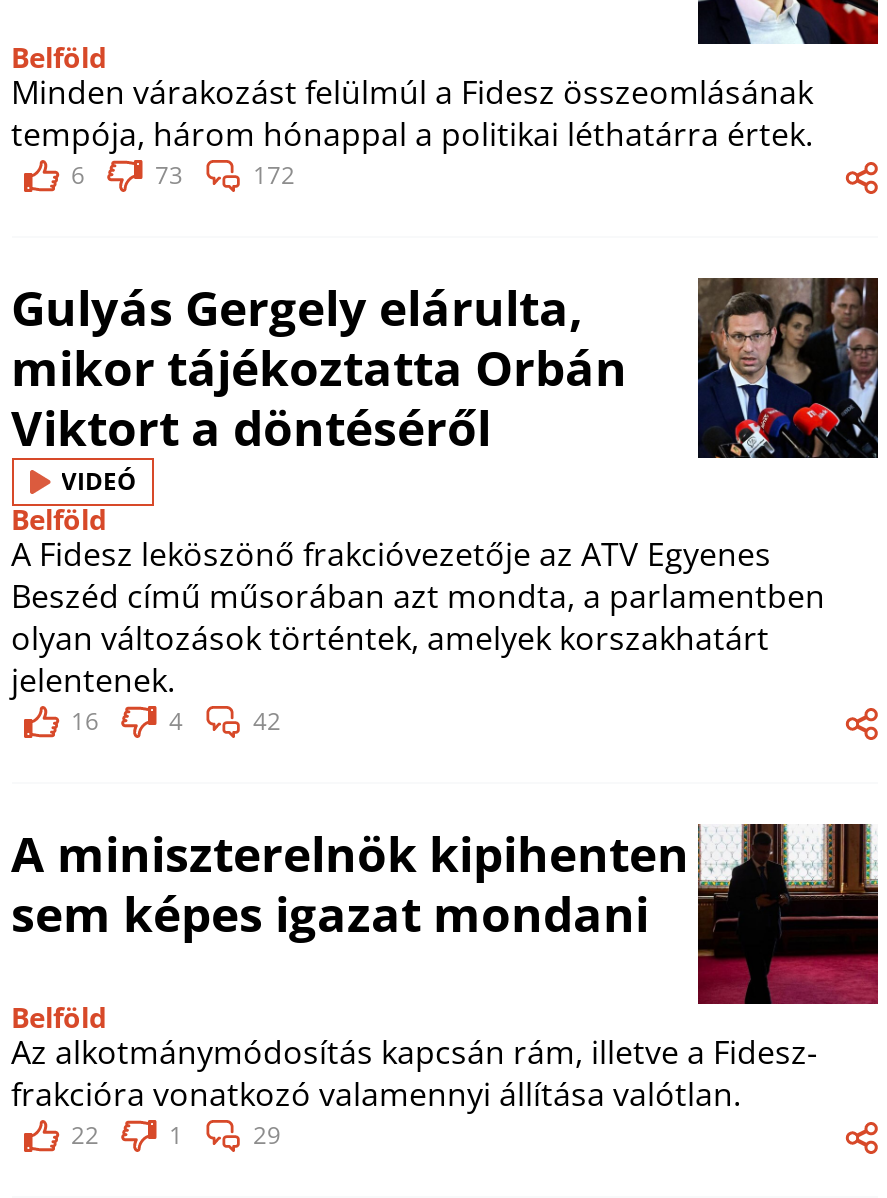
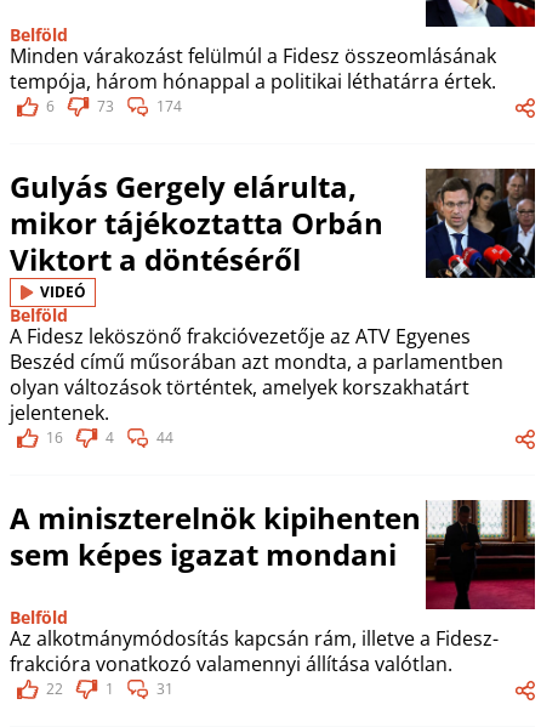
- 172
+ 174

- 42
+ 44

- 29
+ 31
